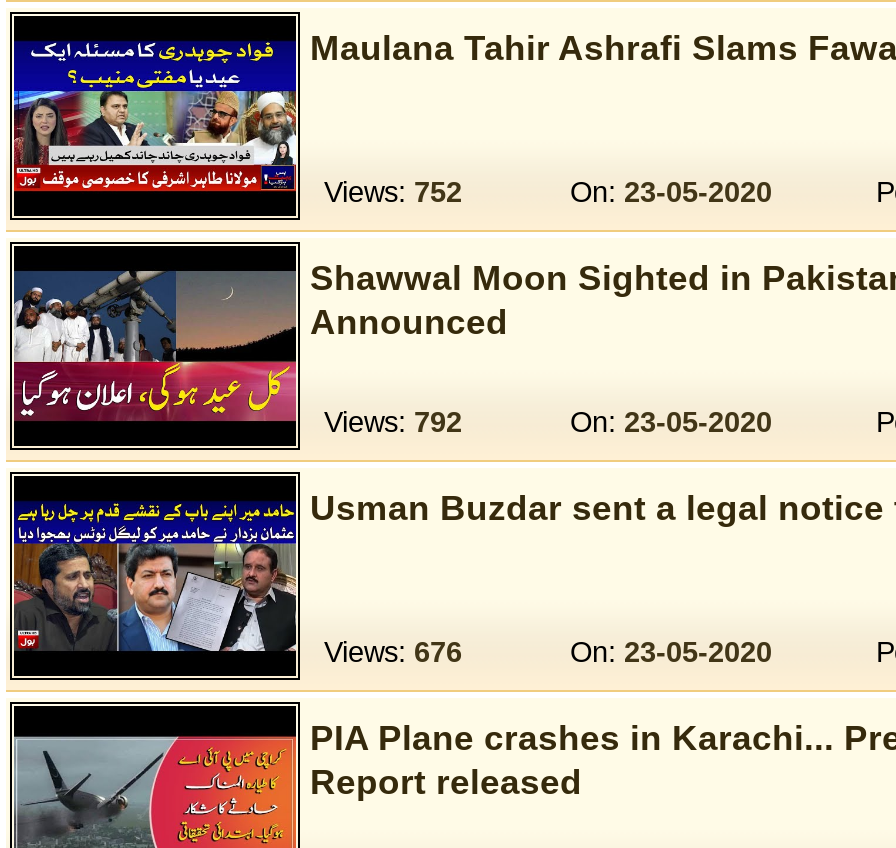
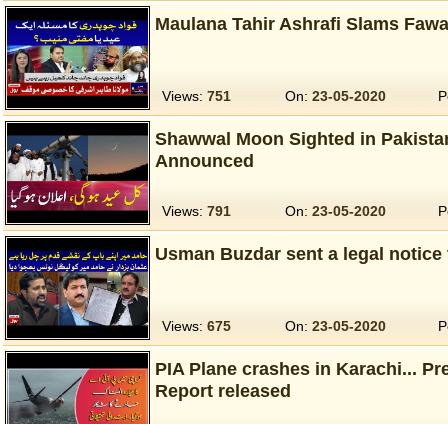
- Views: 752
+ Views: 751

- Views: 792
+ Views: 791

- Views: 676
+ Views: 675
